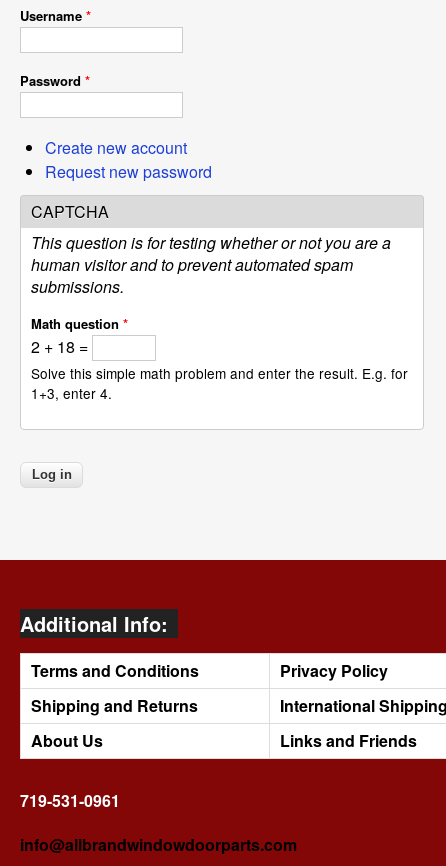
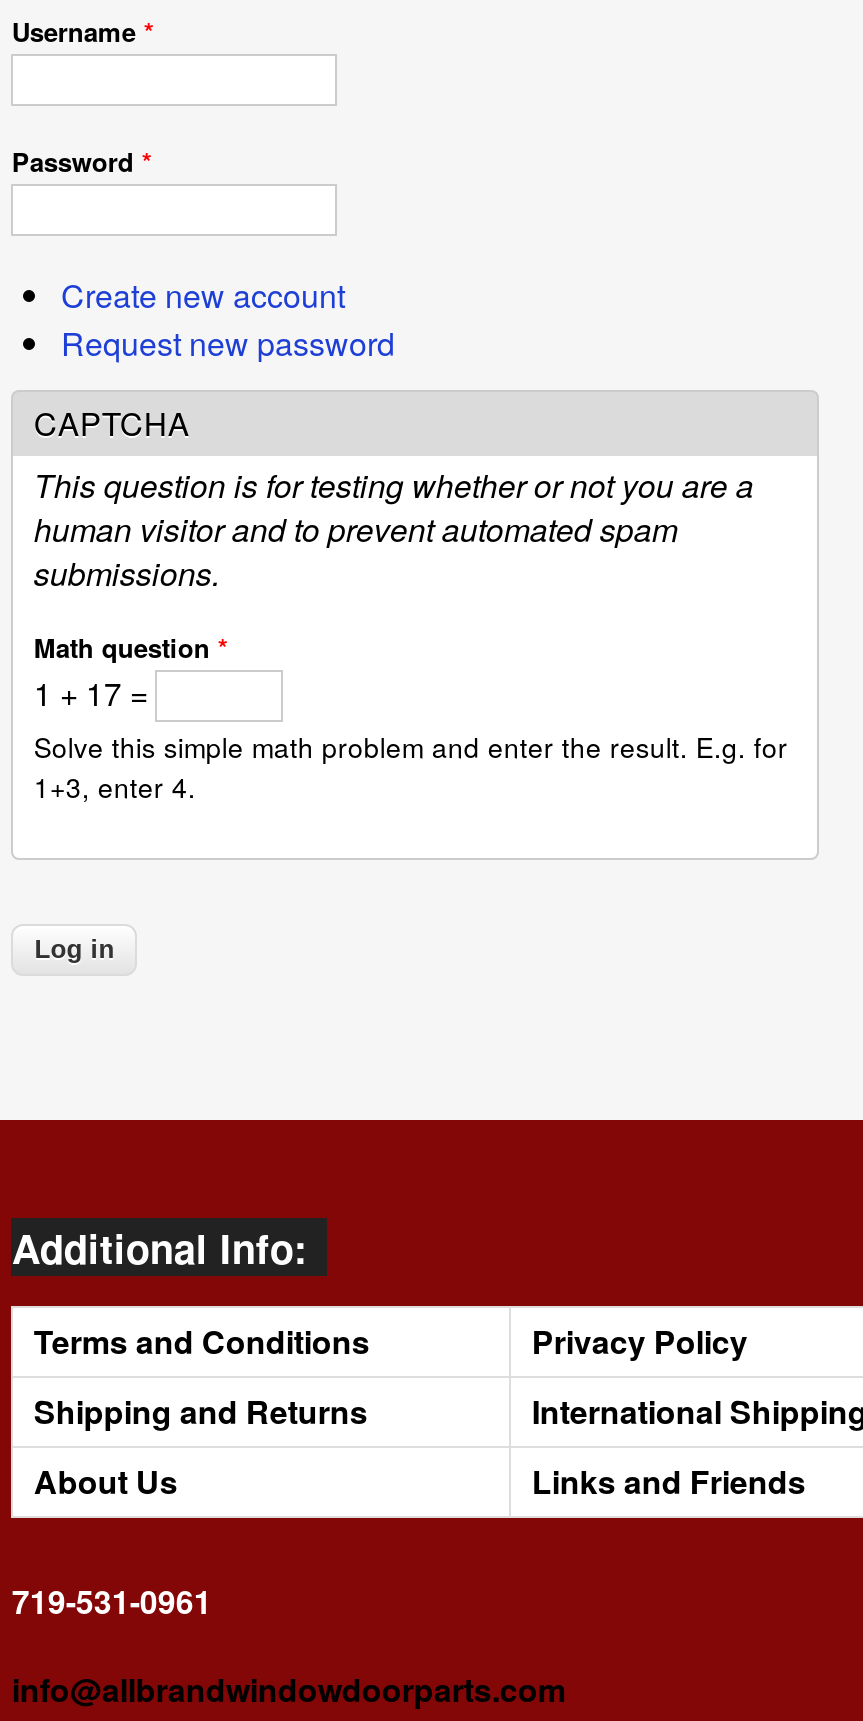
- 2 + 18 =
+ 1 + 17 =
